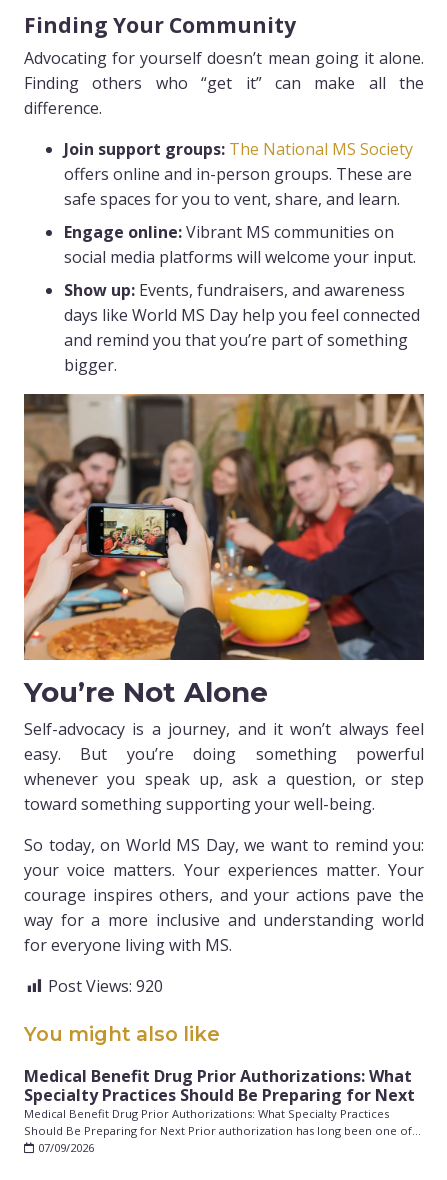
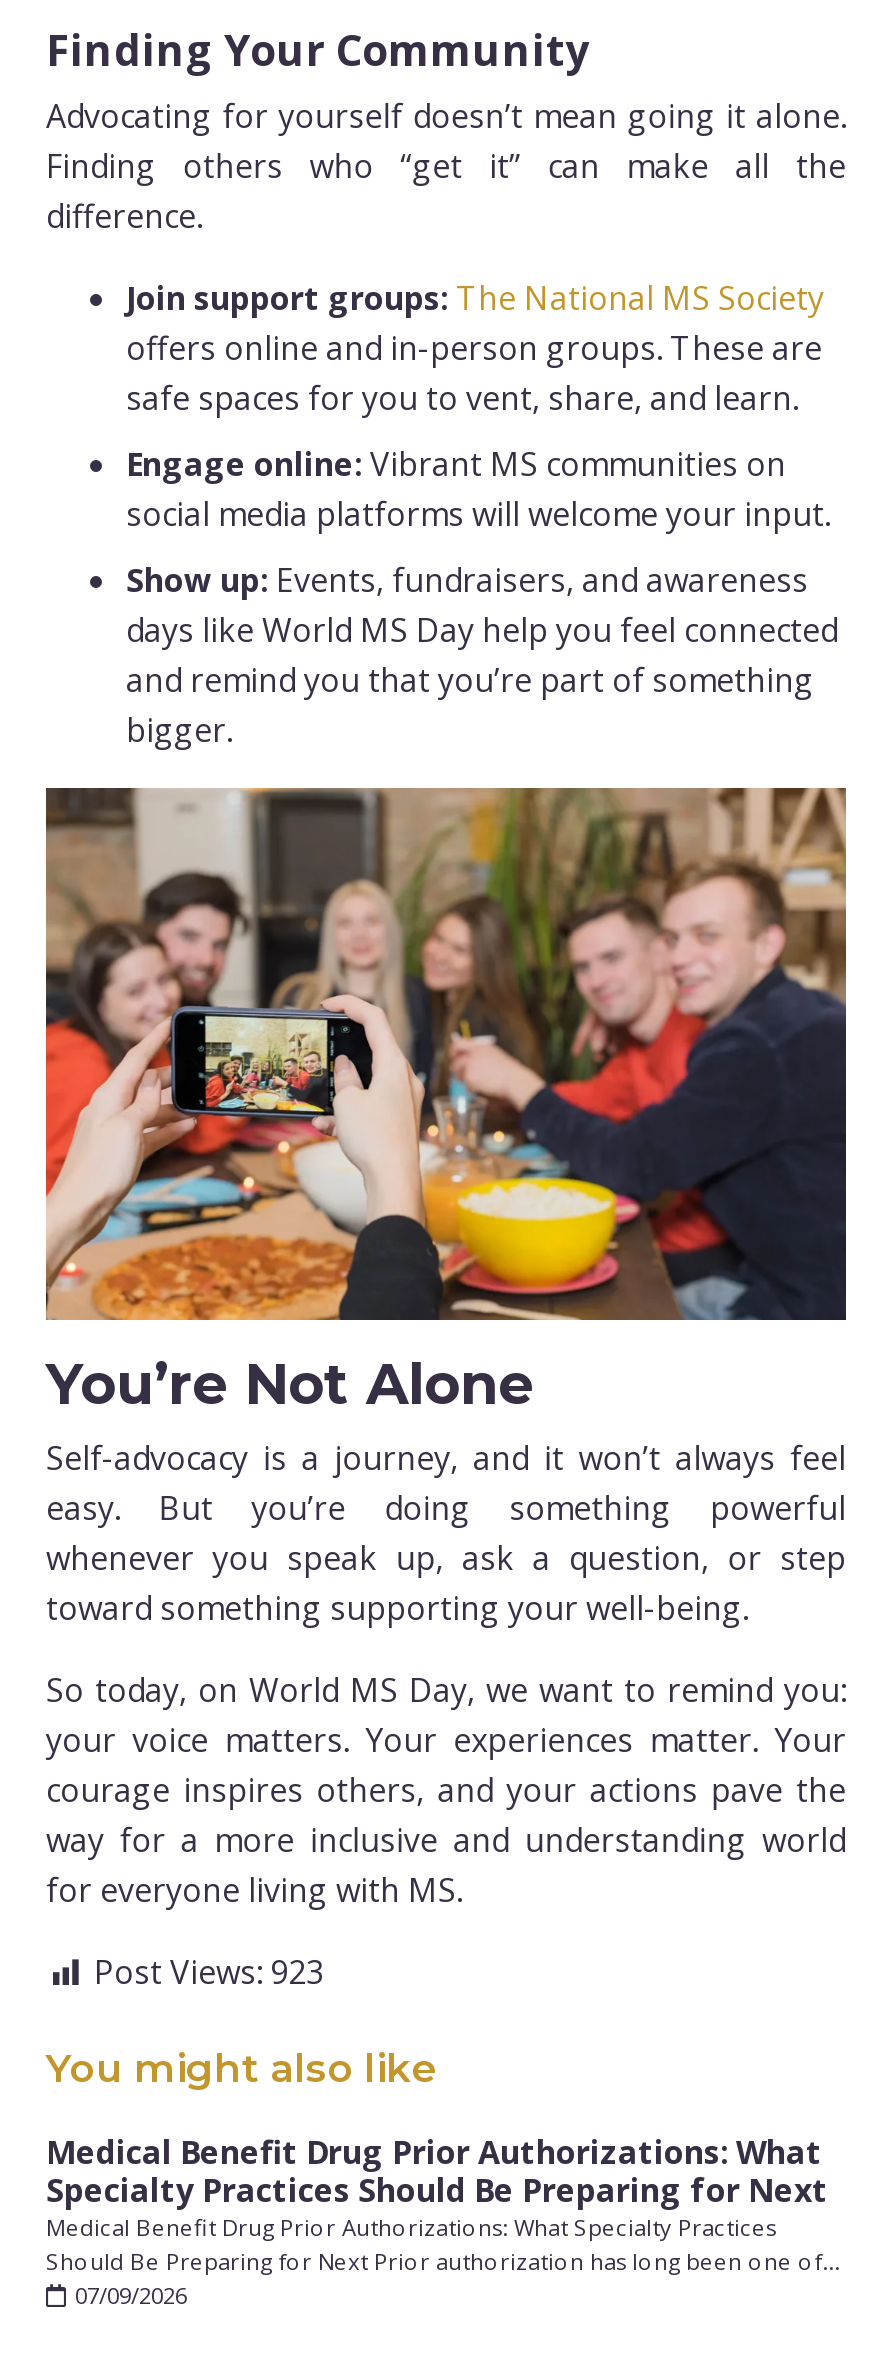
- Post Views: 920
+ Post Views: 923
